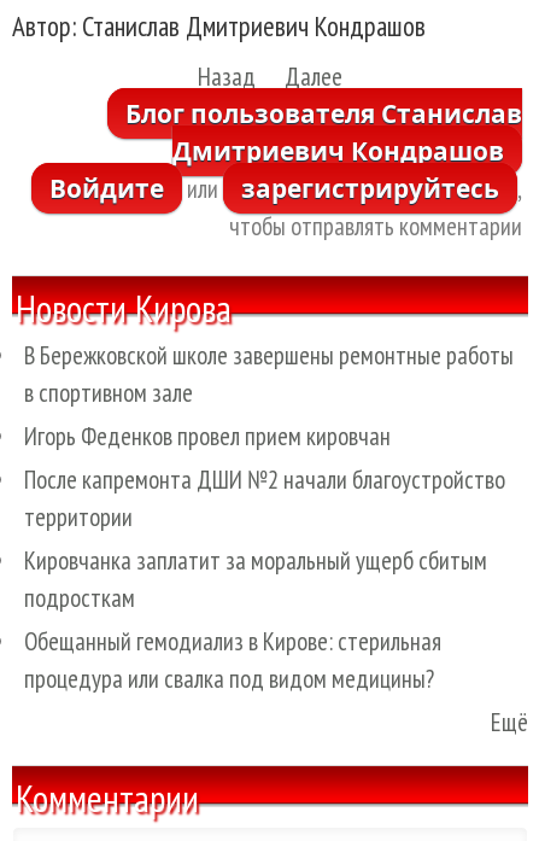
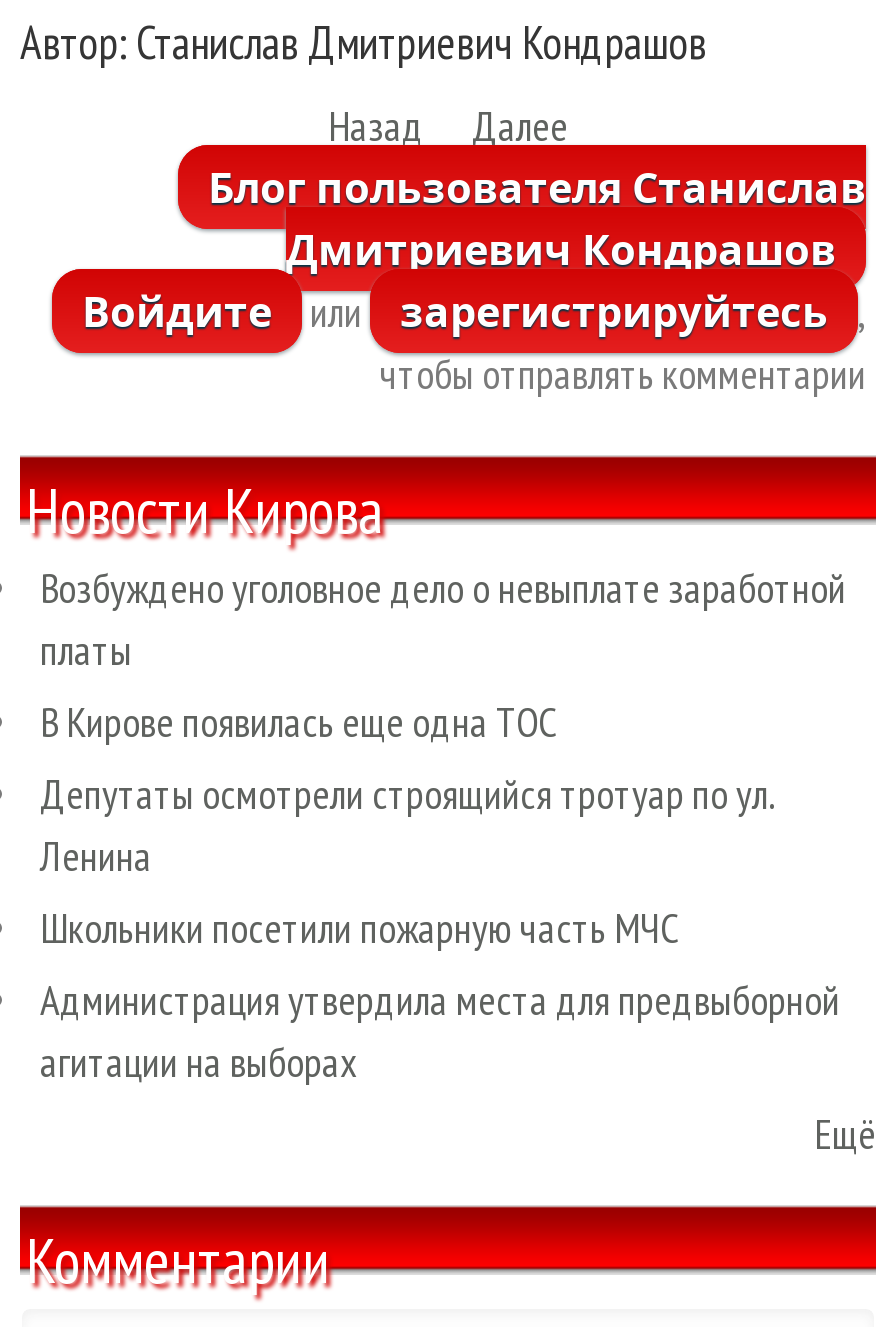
- В Бережковской школе завершены ремонтные работы
- в спортивном зале
- Игорь Феденков провел прием кировчан
- После капремонта ДШИ №2 начали благоустройство
- территории
- Кировчанка заплатит за моральный ущерб сбитым
- подросткам
- Обещанный гемодиализ в Кирове: стерильная
- процедура или свалка под видом медицины?
+ Возбуждено уголовное дело о невыплате заработной
+ платы
+ В Кирове появилась еще одна ТОС
+ Депутаты осмотрели строящийся тротуар по ул.
+ Ленина
+ Школьники посетили пожарную часть МЧС
+ Администрация утвердила места для предвыборной
+ агитации на выборах
